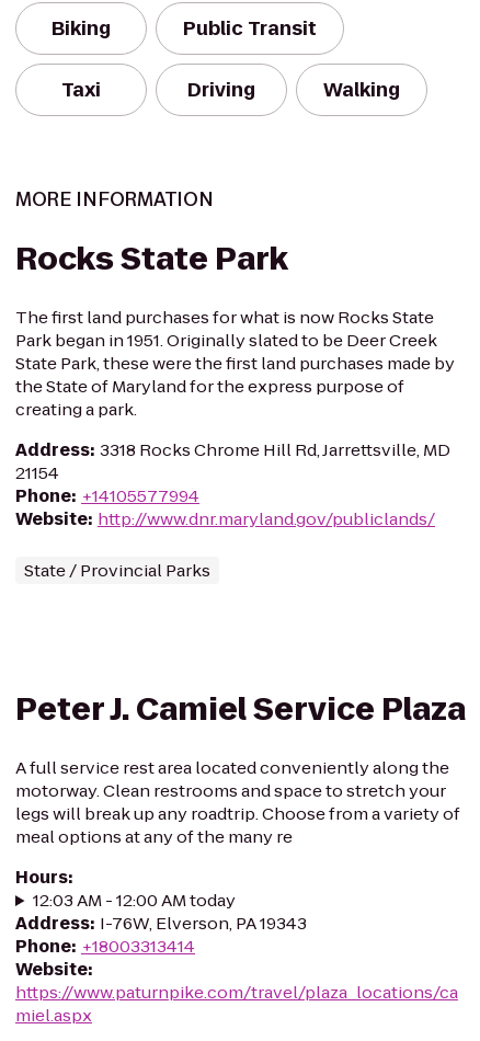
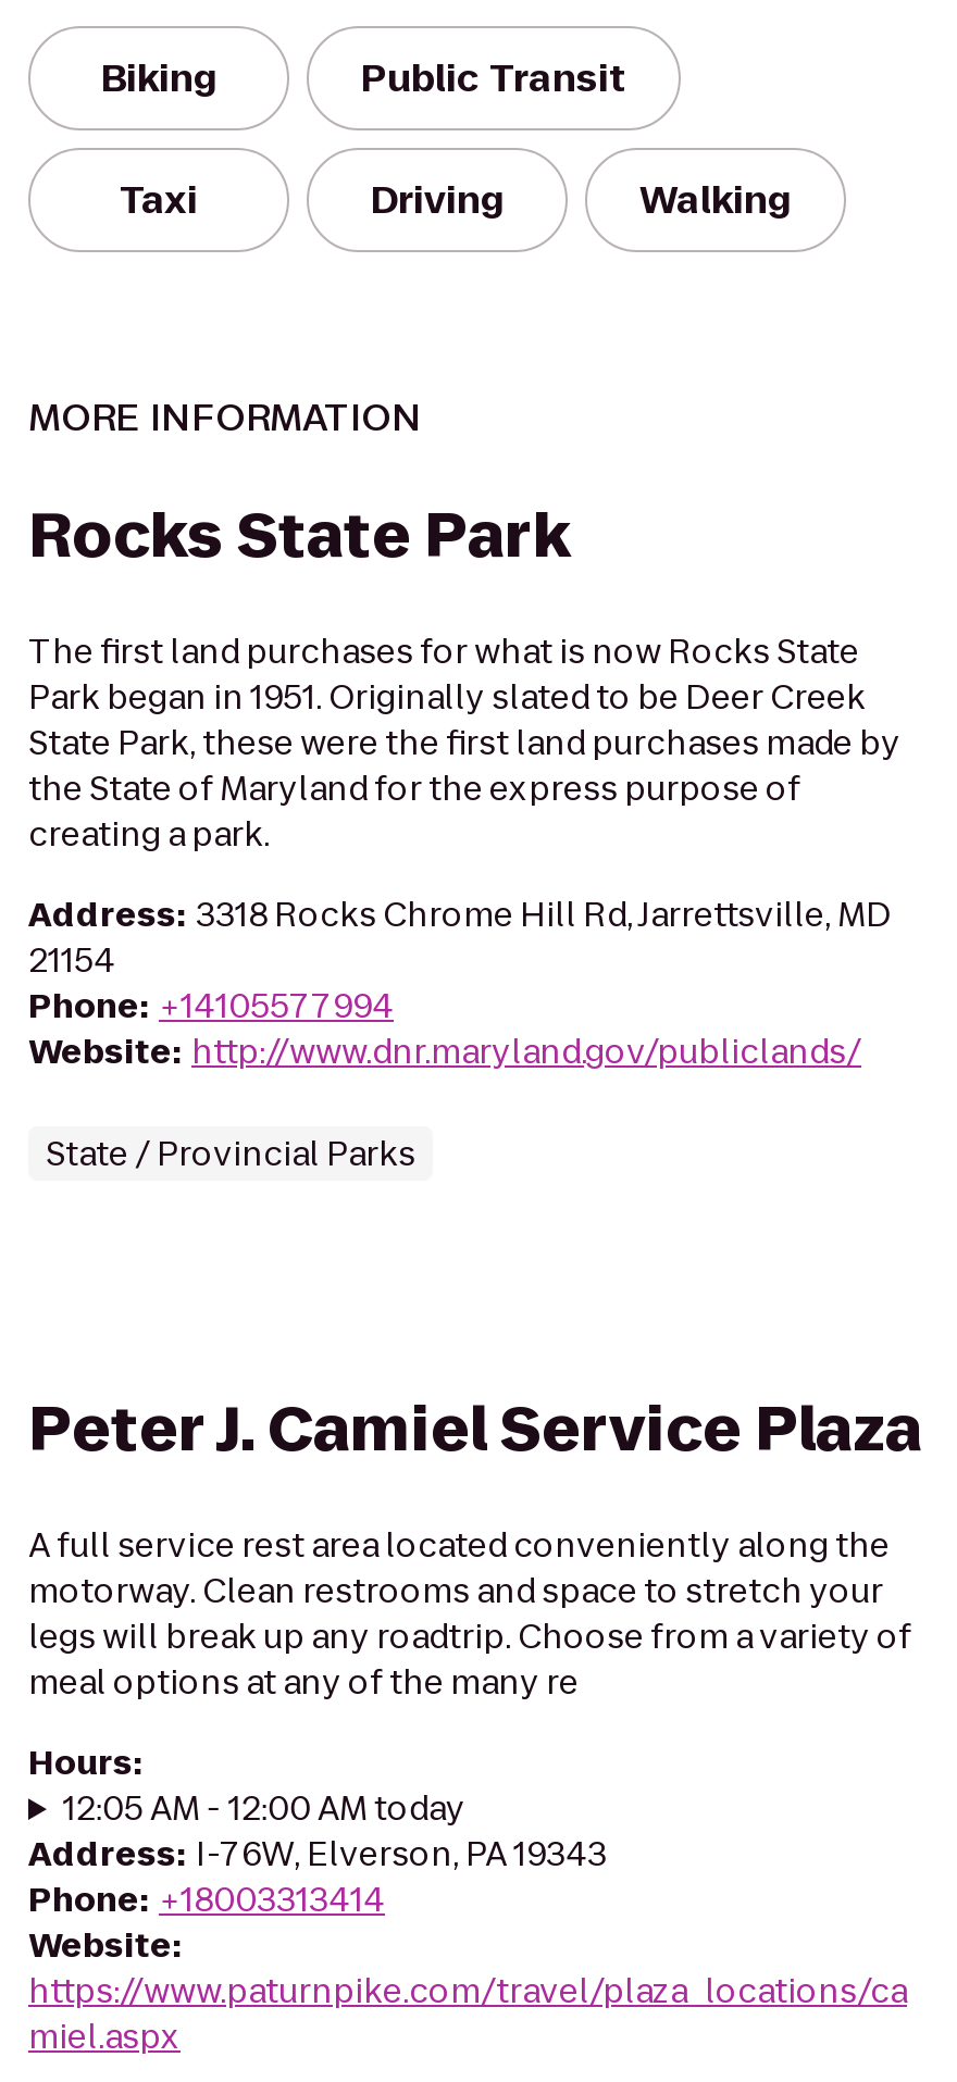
- 12:03 AM - 12:00 AM today
+ 12:05 AM - 12:00 AM today
